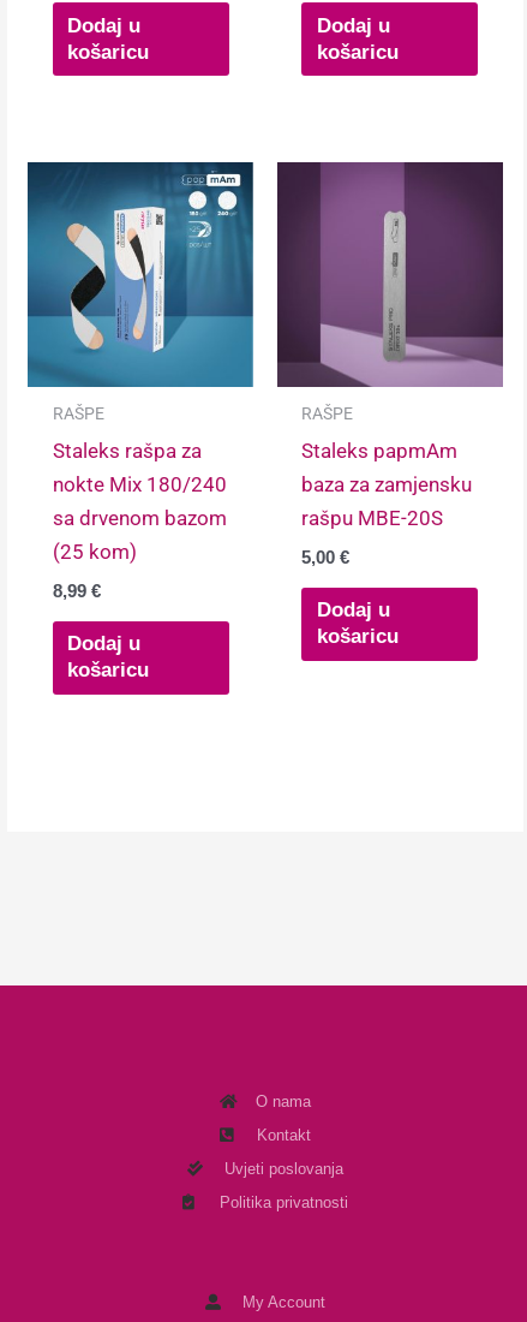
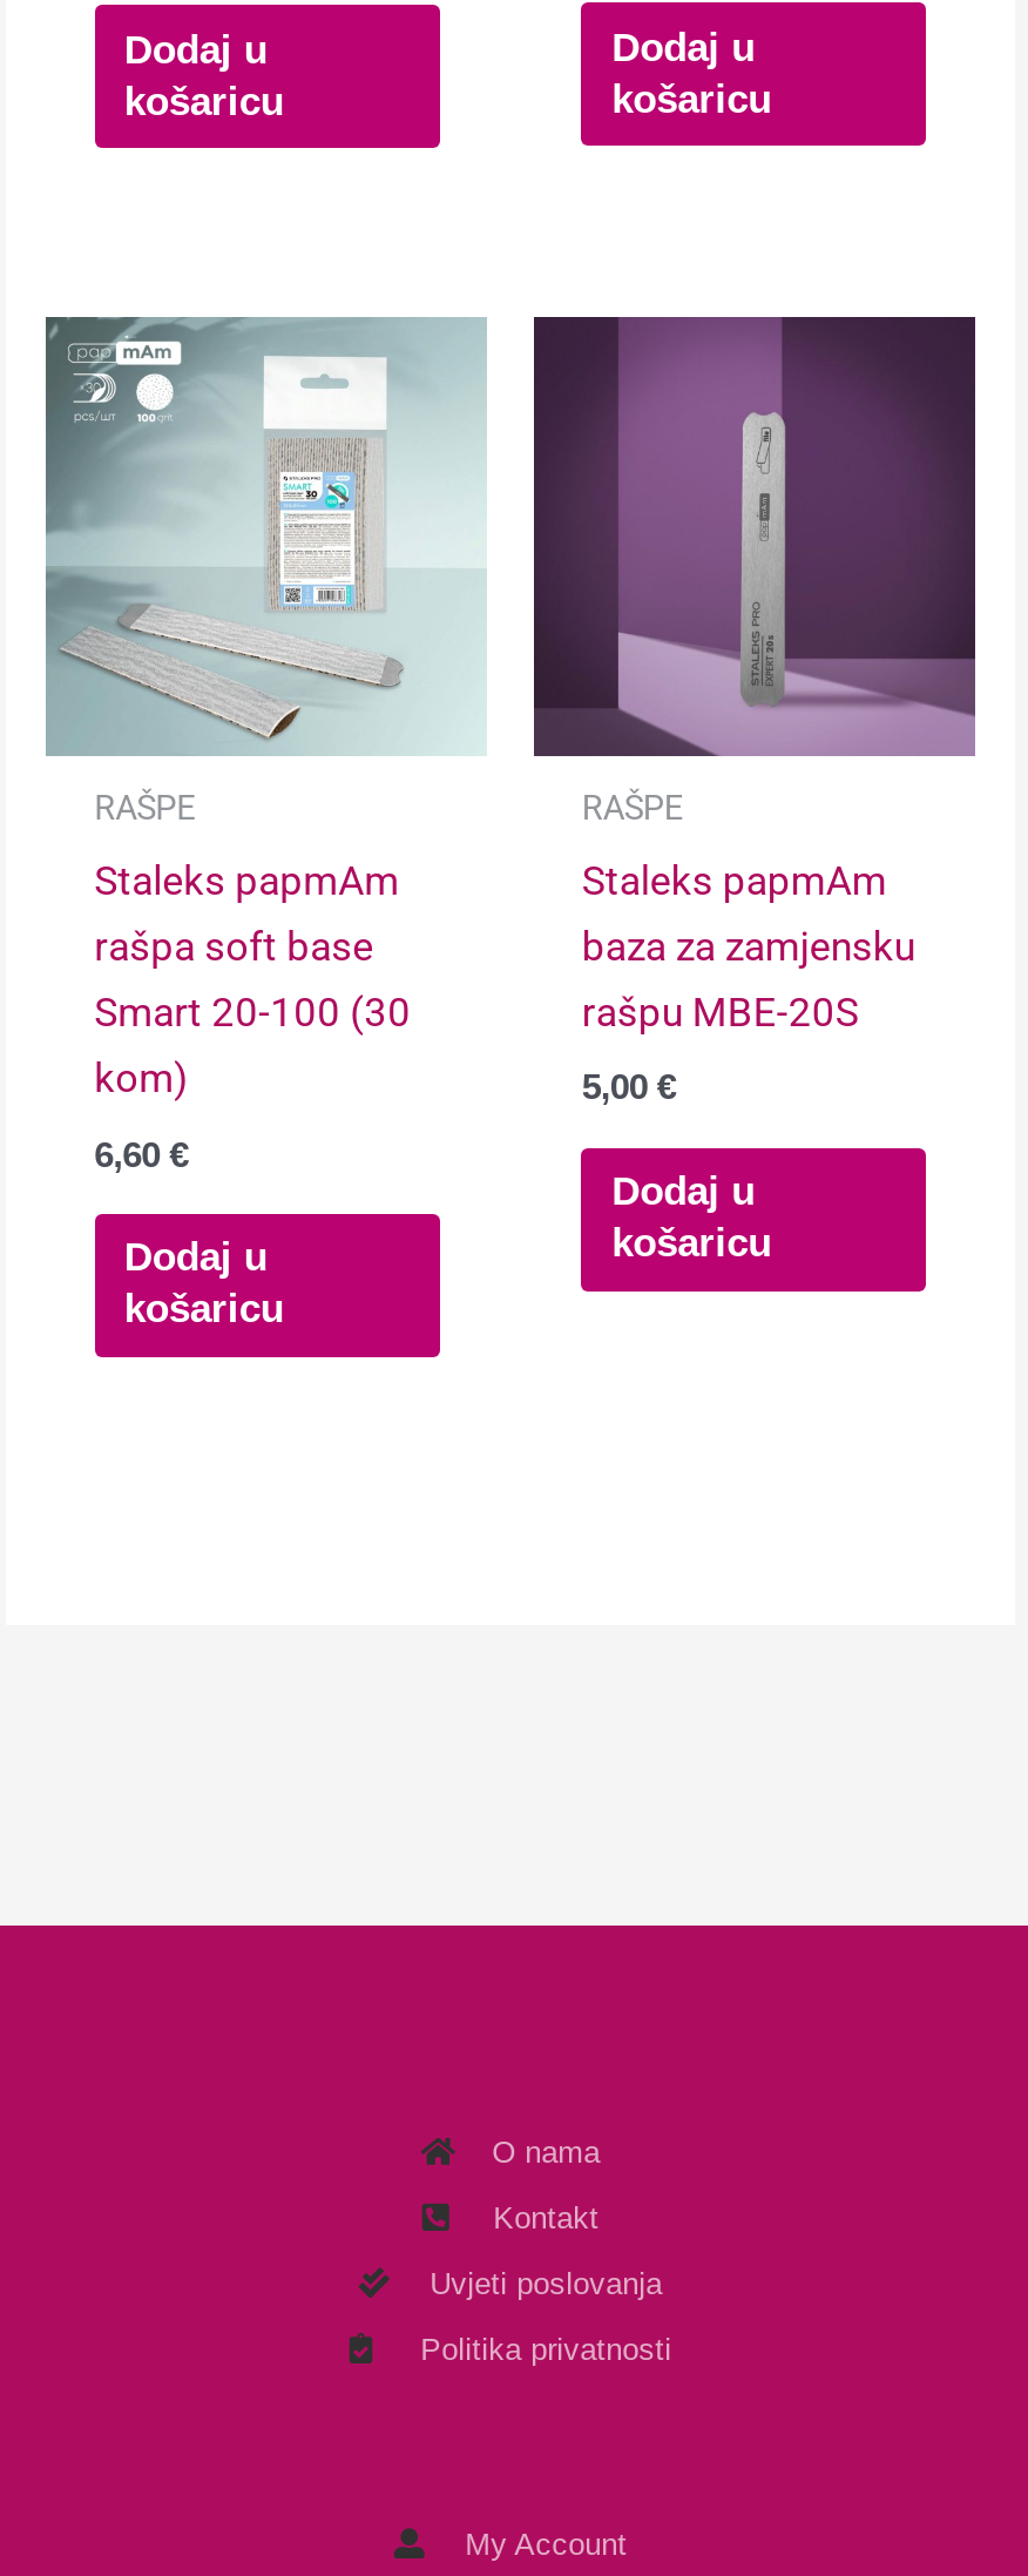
- [image]
+ [image]

- Staleks rašpa za
- nokte Mix 180/240
- sa drvenom bazom
- (25 kom)
+ Staleks papmAm
+ rašpa soft base
+ Smart 20-100 (30
+ kom)

- 8,99 €
+ 6,60 €
